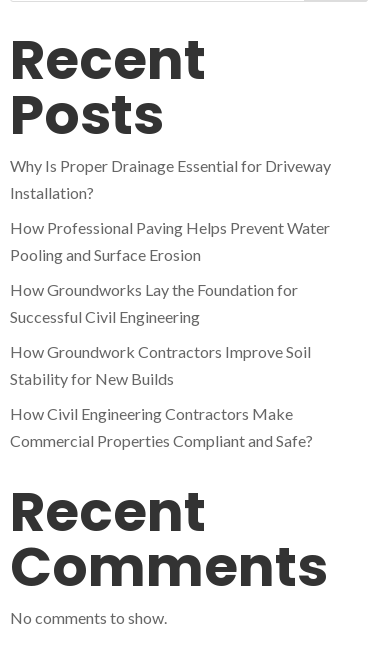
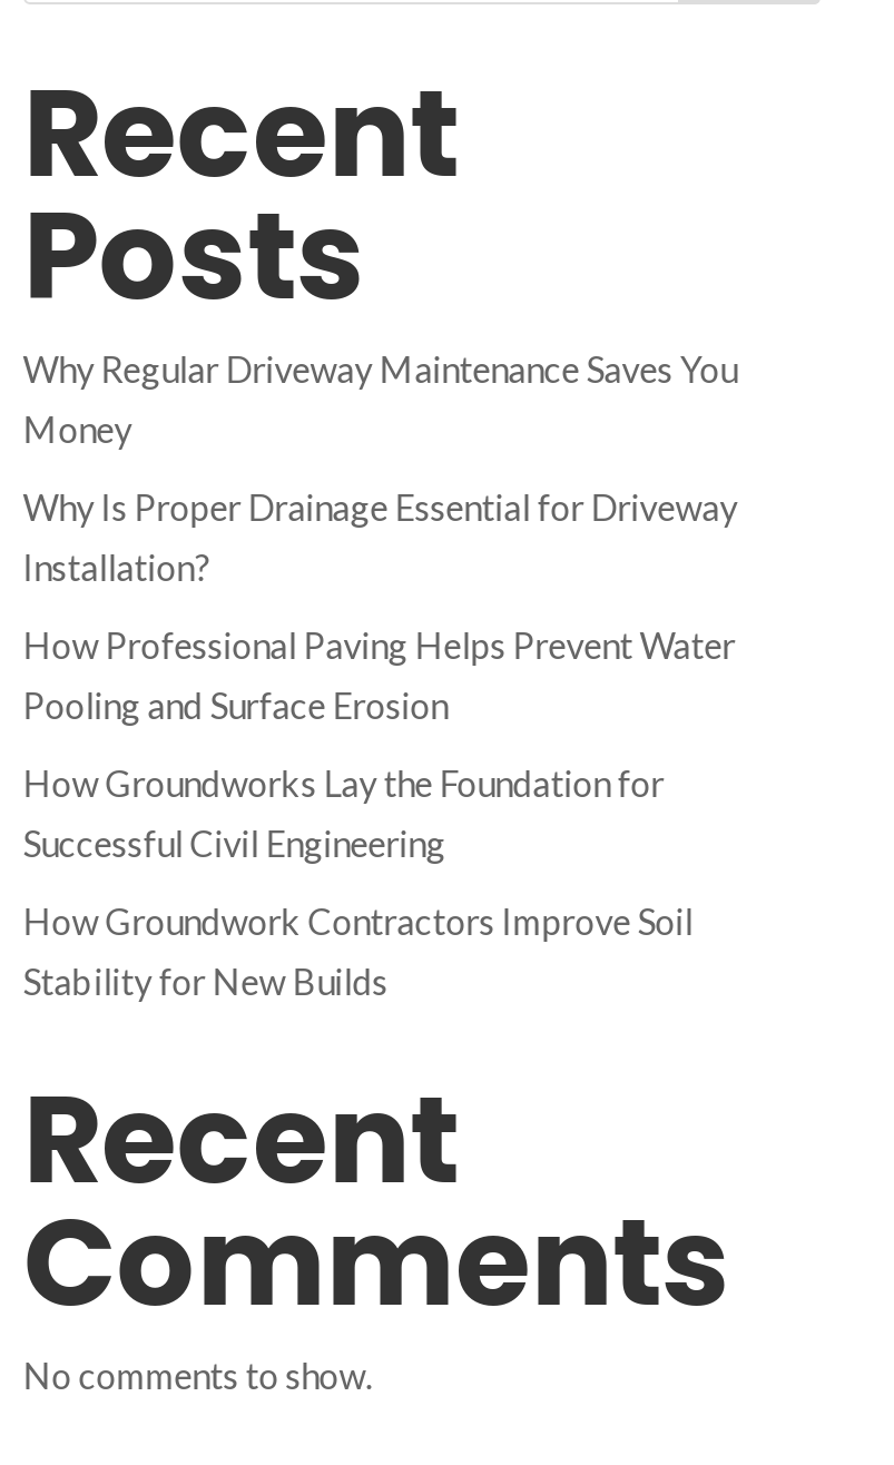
+ Why Regular Driveway Maintenance Saves You
+ Money

moved down: Why Is Proper Drainage Essential for Driveway | Installation? | How Professional Paving Helps Prevent Water | Pooling and Surface Erosion | How Groundworks Lay the Foundation for | Successful Civil Engineering | How Groundwork Contractors Improve Soil | Stability for New Builds

- How Civil Engineering Contractors Make
- Commercial Properties Compliant and Safe?
